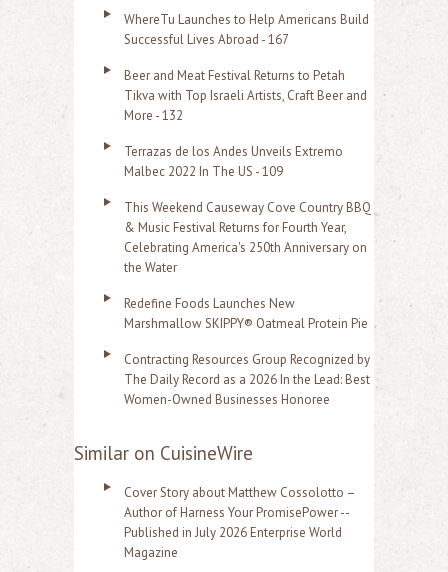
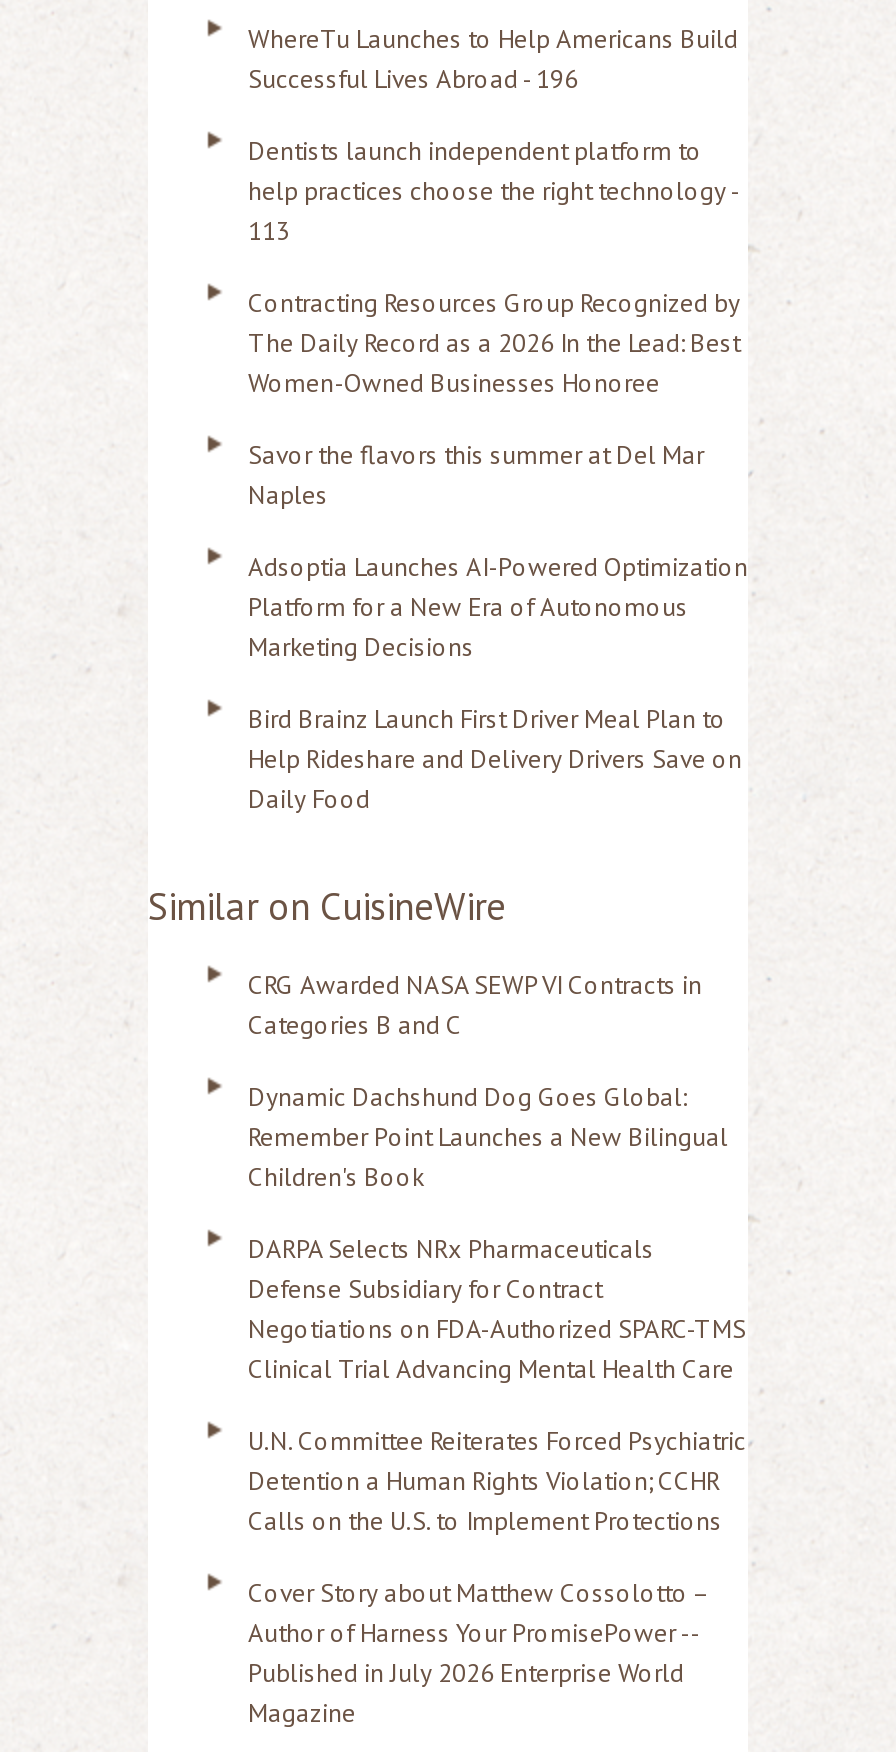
- Successful Lives Abroad - 167
- Beer and Meat Festival Returns to Petah
- Tikva with Top Israeli Artists, Craft Beer and
- More - 132
- Terrazas de los Andes Unveils Extremo
- Malbec 2022 In The US - 109
- This Weekend Causeway Cove Country BBQ
- & Music Festival Returns for Fourth Year,
- Celebrating America's 250th Anniversary on
- the Water
- Redefine Foods Launches New
- Marshmallow SKIPPY® Oatmeal Protein Pie
+ Successful Lives Abroad - 196
+ Dentists launch independent platform to
+ help practices choose the right technology -
+ 113

moved up: Contracting Resources Group Recognized by | The Daily Record as a 2026 In the Lead: Best | Women-Owned Businesses Honoree

+ Savor the flavors this summer at Del Mar
+ Naples
+ Adsoptia Launches AI-Powered Optimization
+ Platform for a New Era of Autonomous
+ Marketing Decisions
+ Bird Brainz Launch First Driver Meal Plan to
+ Help Rideshare and Delivery Drivers Save on
+ Daily Food

+ CRG Awarded NASA SEWP VI Contracts in
+ Categories B and C
+ Dynamic Dachshund Dog Goes Global:
+ Remember Point Launches a New Bilingual
+ Children's Book
+ DARPA Selects NRx Pharmaceuticals
+ Defense Subsidiary for Contract
+ Negotiations on FDA-Authorized SPARC-TMS
+ Clinical Trial Advancing Mental Health Care
+ U.N. Committee Reiterates Forced Psychiatric
+ Detention a Human Rights Violation; CCHR
+ Calls on the U.S. to Implement Protections
